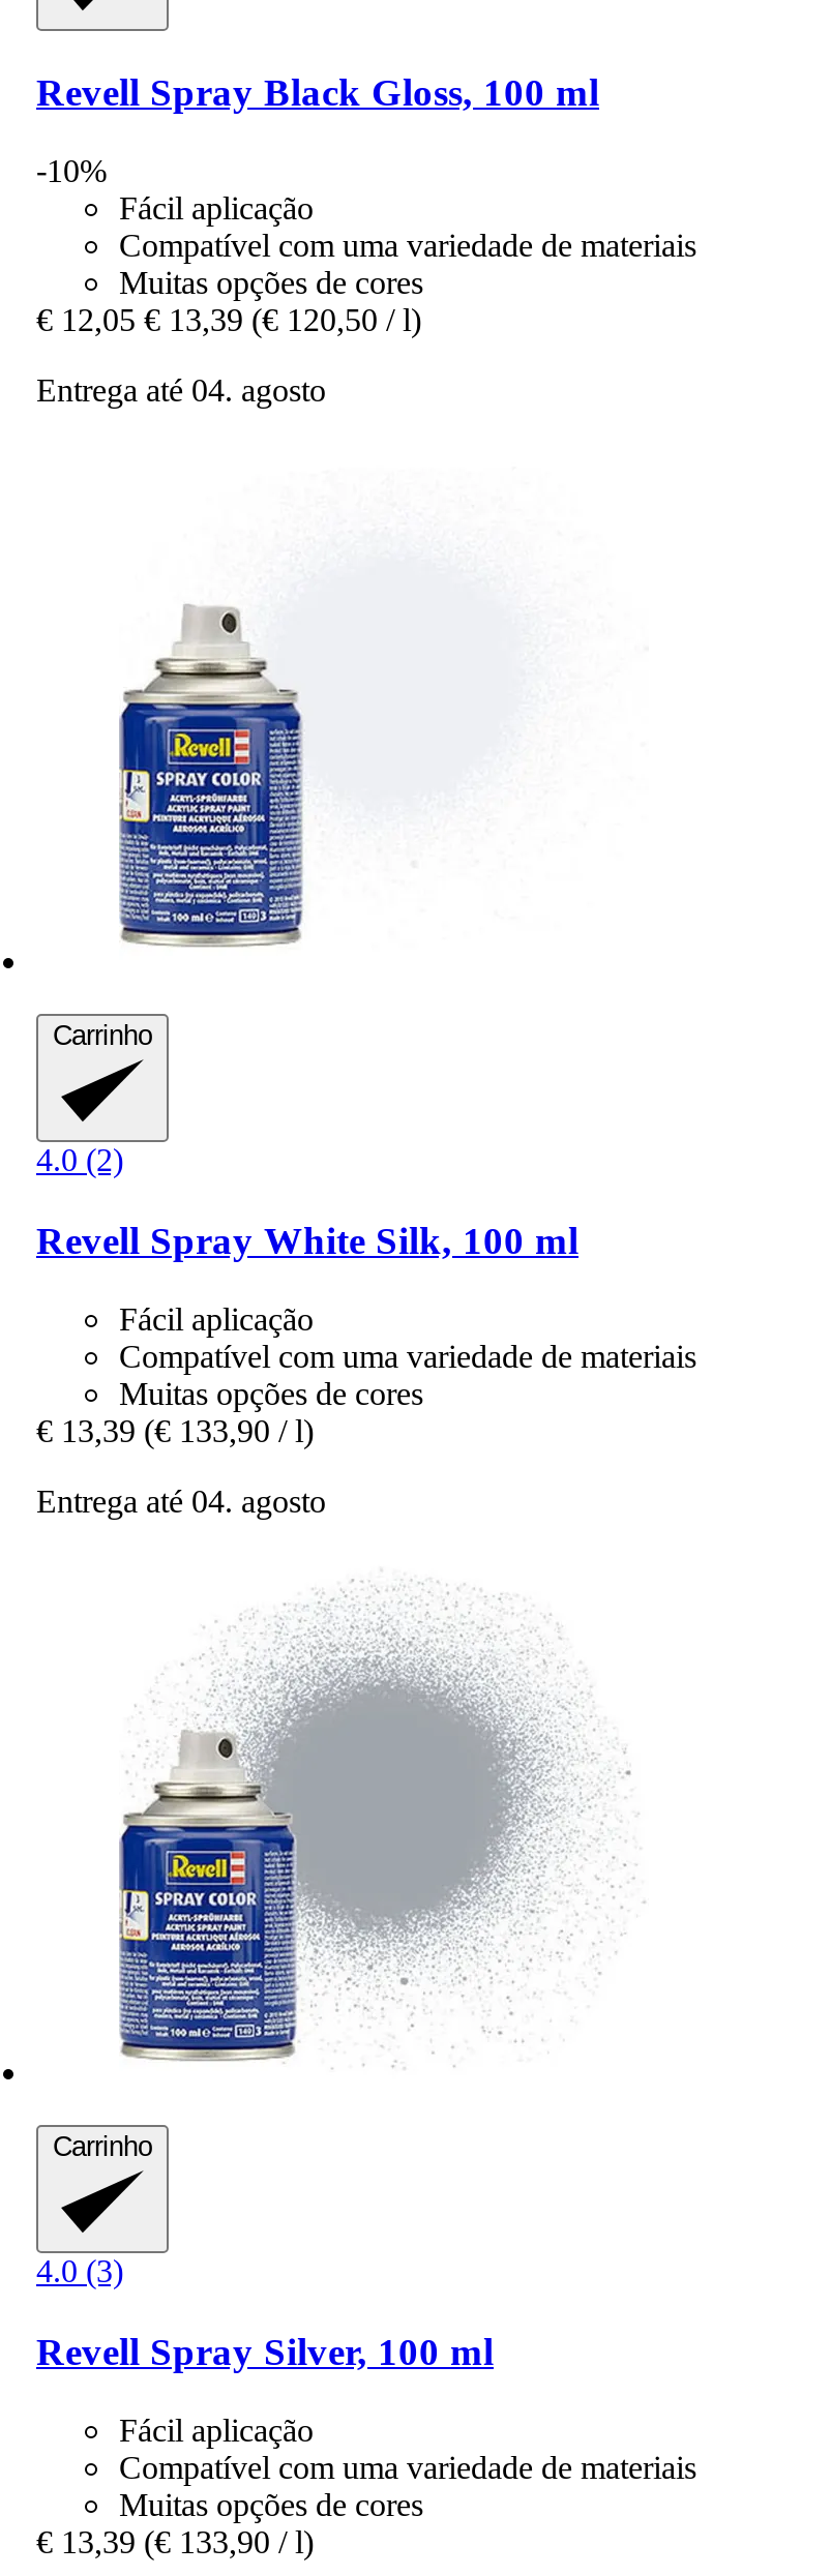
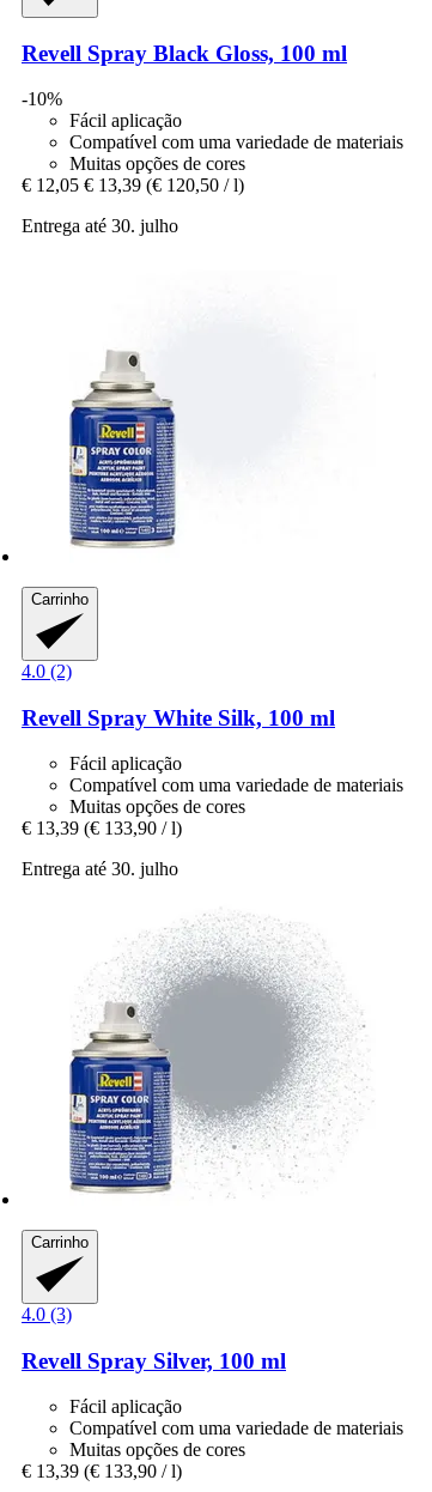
- Entrega até 04. agosto
+ Entrega até 30. julho

- Entrega até 04. agosto
+ Entrega até 30. julho
